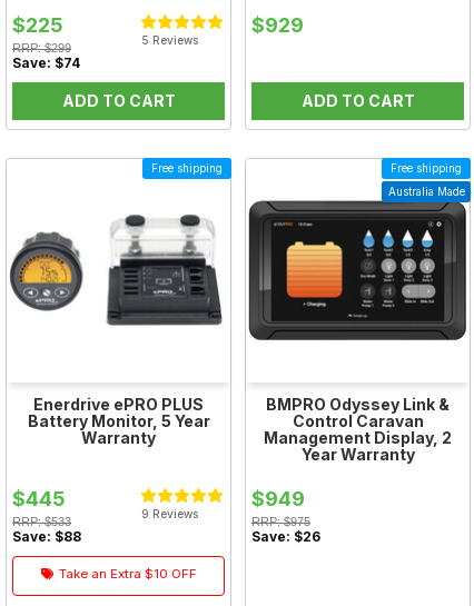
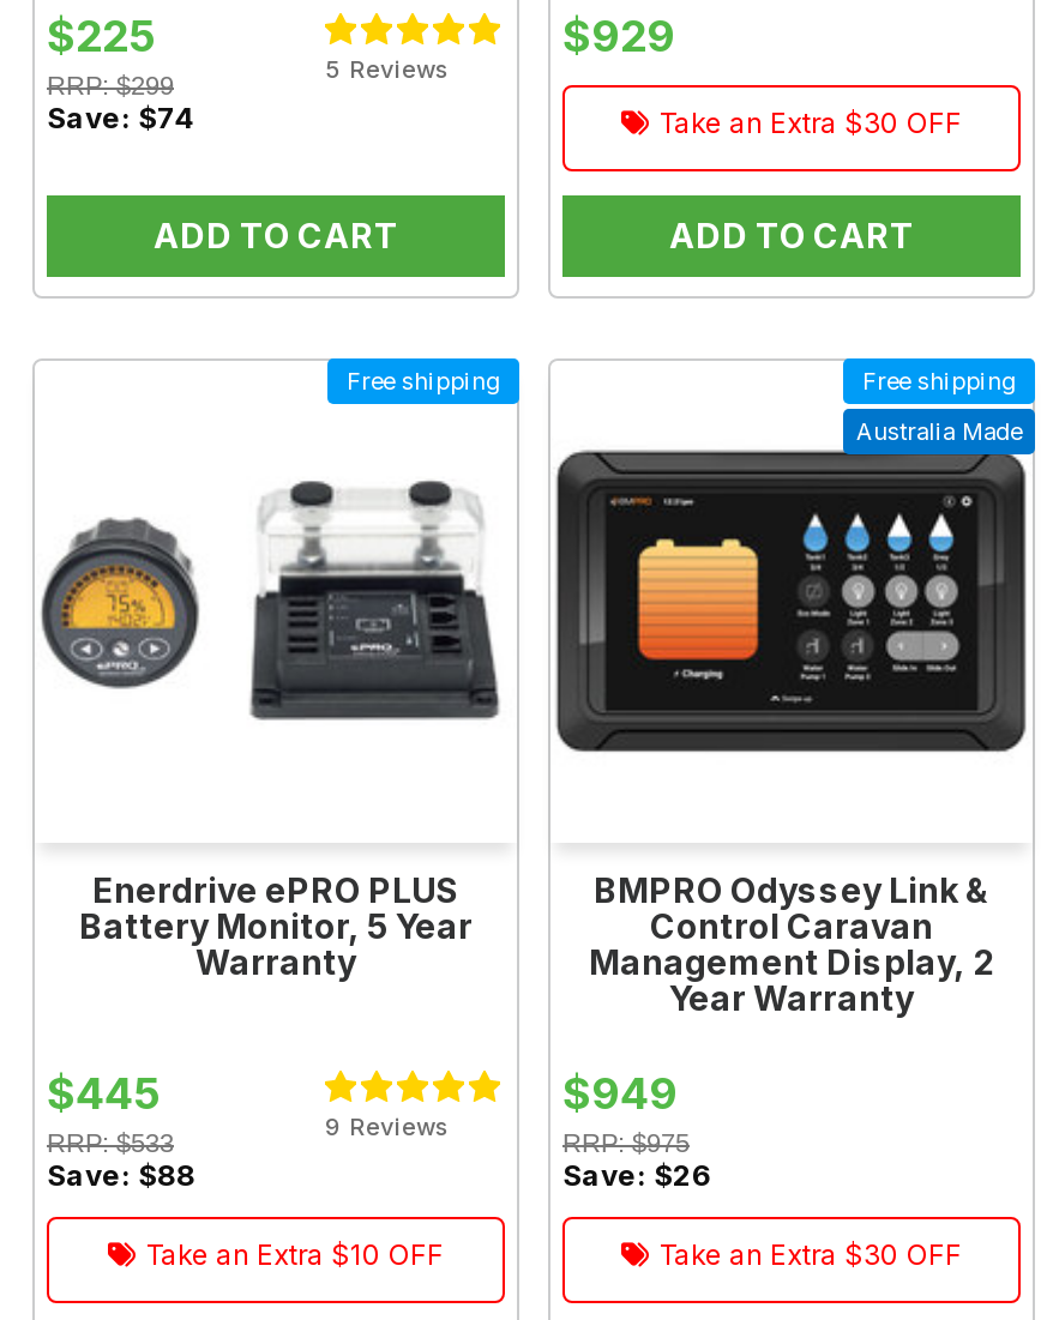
+ Take an Extra $30 OFF

+ Take an Extra $30 OFF
